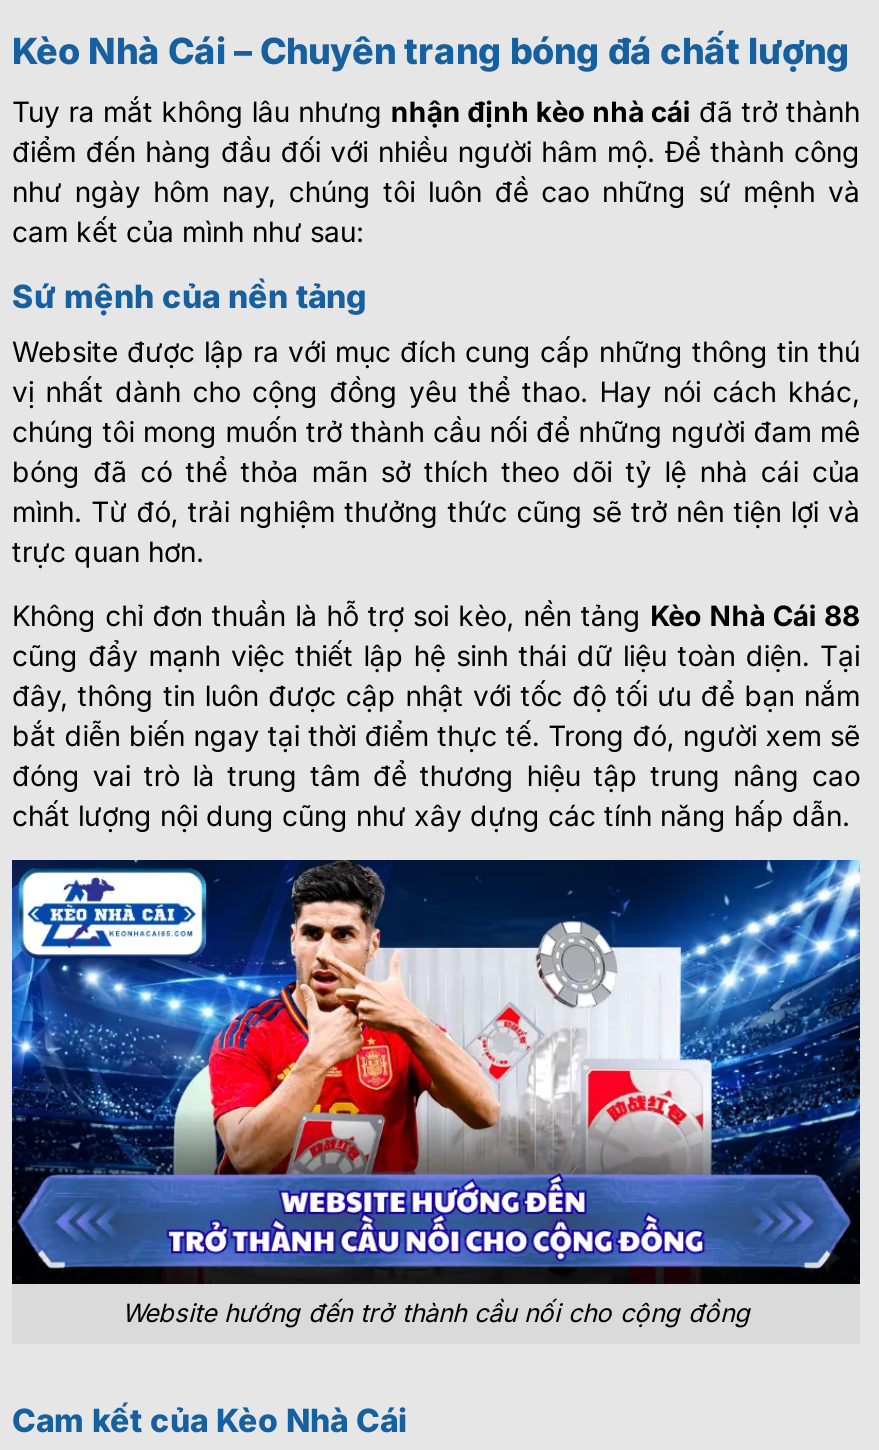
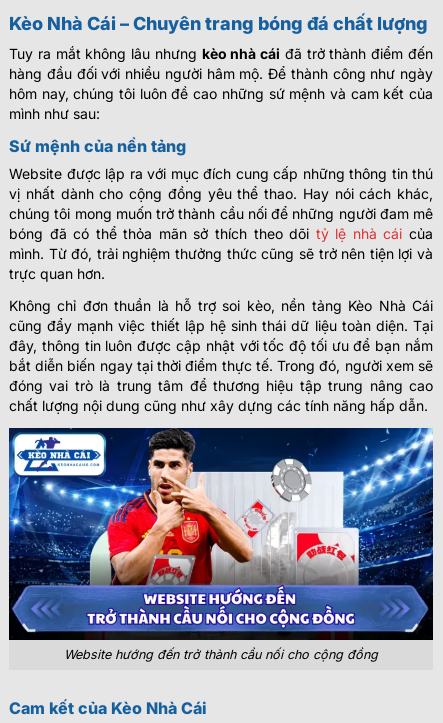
- Tuy ra mắt không lâu nhưng nhận định kèo nhà cái đã trở thành
- điểm đến hàng đầu đối với nhiều người hâm mộ. Để thành công
- như ngày hôm nay, chúng tôi luôn đề cao những sứ mệnh và
- cam kết của mình như sau:
+ Tuy ra mắt không lâu nhưng kèo nhà cái đã trở thành điểm đến
+ hàng đầu đối với nhiều người hâm mộ. Để thành công như ngày
+ hôm nay, chúng tôi luôn đề cao những sứ mệnh và cam kết của
+ mình như sau:

- Không chỉ đơn thuần là hỗ trợ soi kèo, nền tảng Kèo Nhà Cái 88
+ Không chỉ đơn thuần là hỗ trợ soi kèo, nền tảng Kèo Nhà Cái
